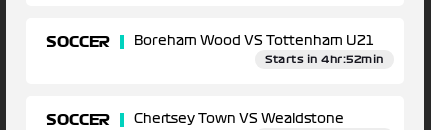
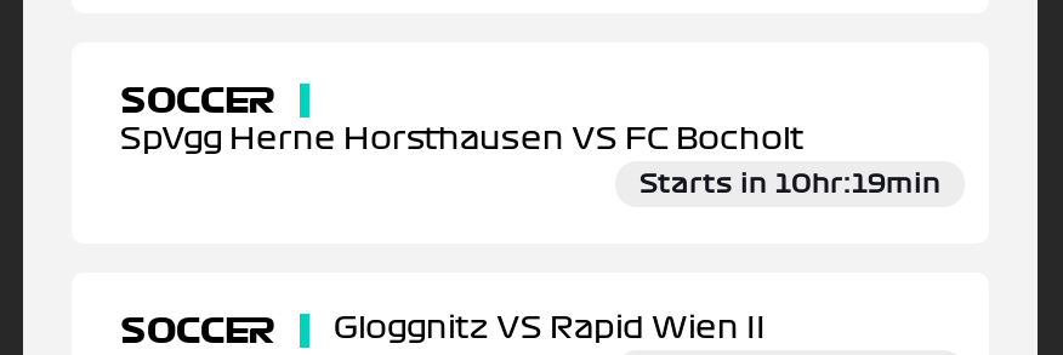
- Boreham Wood VS Tottenham U21
+ SpVgg Herne Horsthausen VS FC Bocholt

- Starts in 4hr:52min
+ Starts in 10hr:19min

- Chertsey Town VS Wealdstone
+ Gloggnitz VS Rapid Wien II
